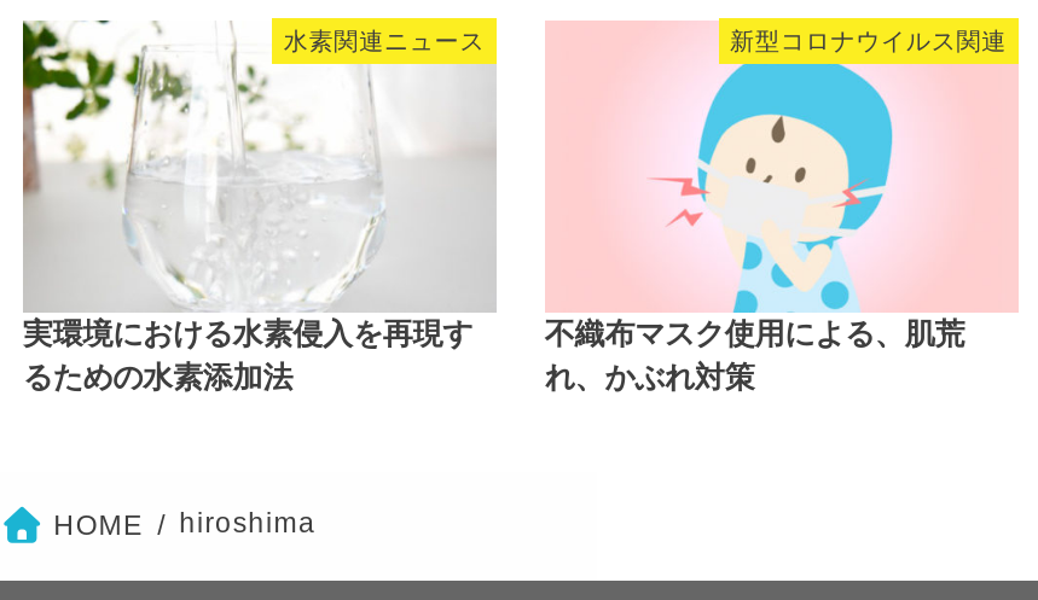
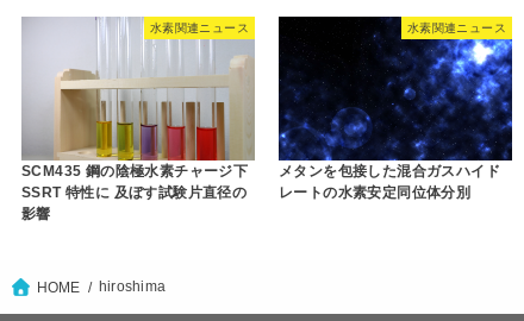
- [image]
- 実環境における水素侵入を再現す
- るための水素添加法
+ [image]
+ SCM435 鋼の陰極水素チャージ下
+ SSRT 特性に 及ぼす試験片直径の
+ 影響

- [image]
- 新型コロナウイルス関連
+ [image]
+ 水素関連ニュース

- 不織布マスク使用による、肌荒
- れ、かぶれ対策
+ メタンを包接した混合ガスハイド
+ レートの水素安定同位体分別
